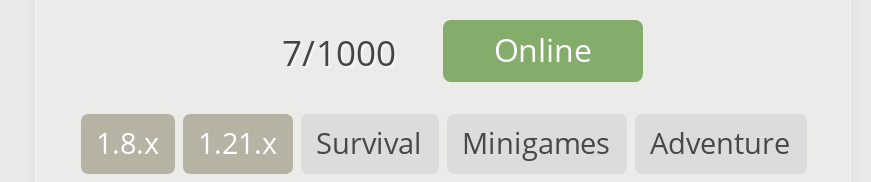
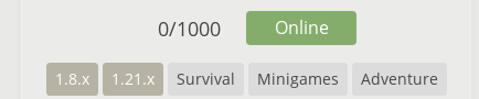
- 7/1000
+ 0/1000
